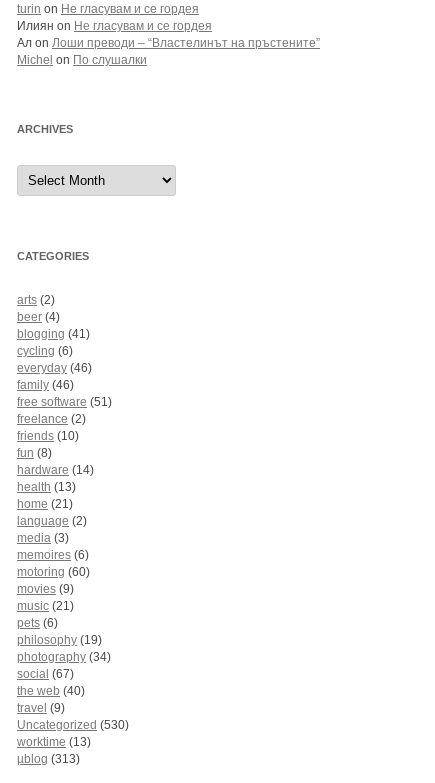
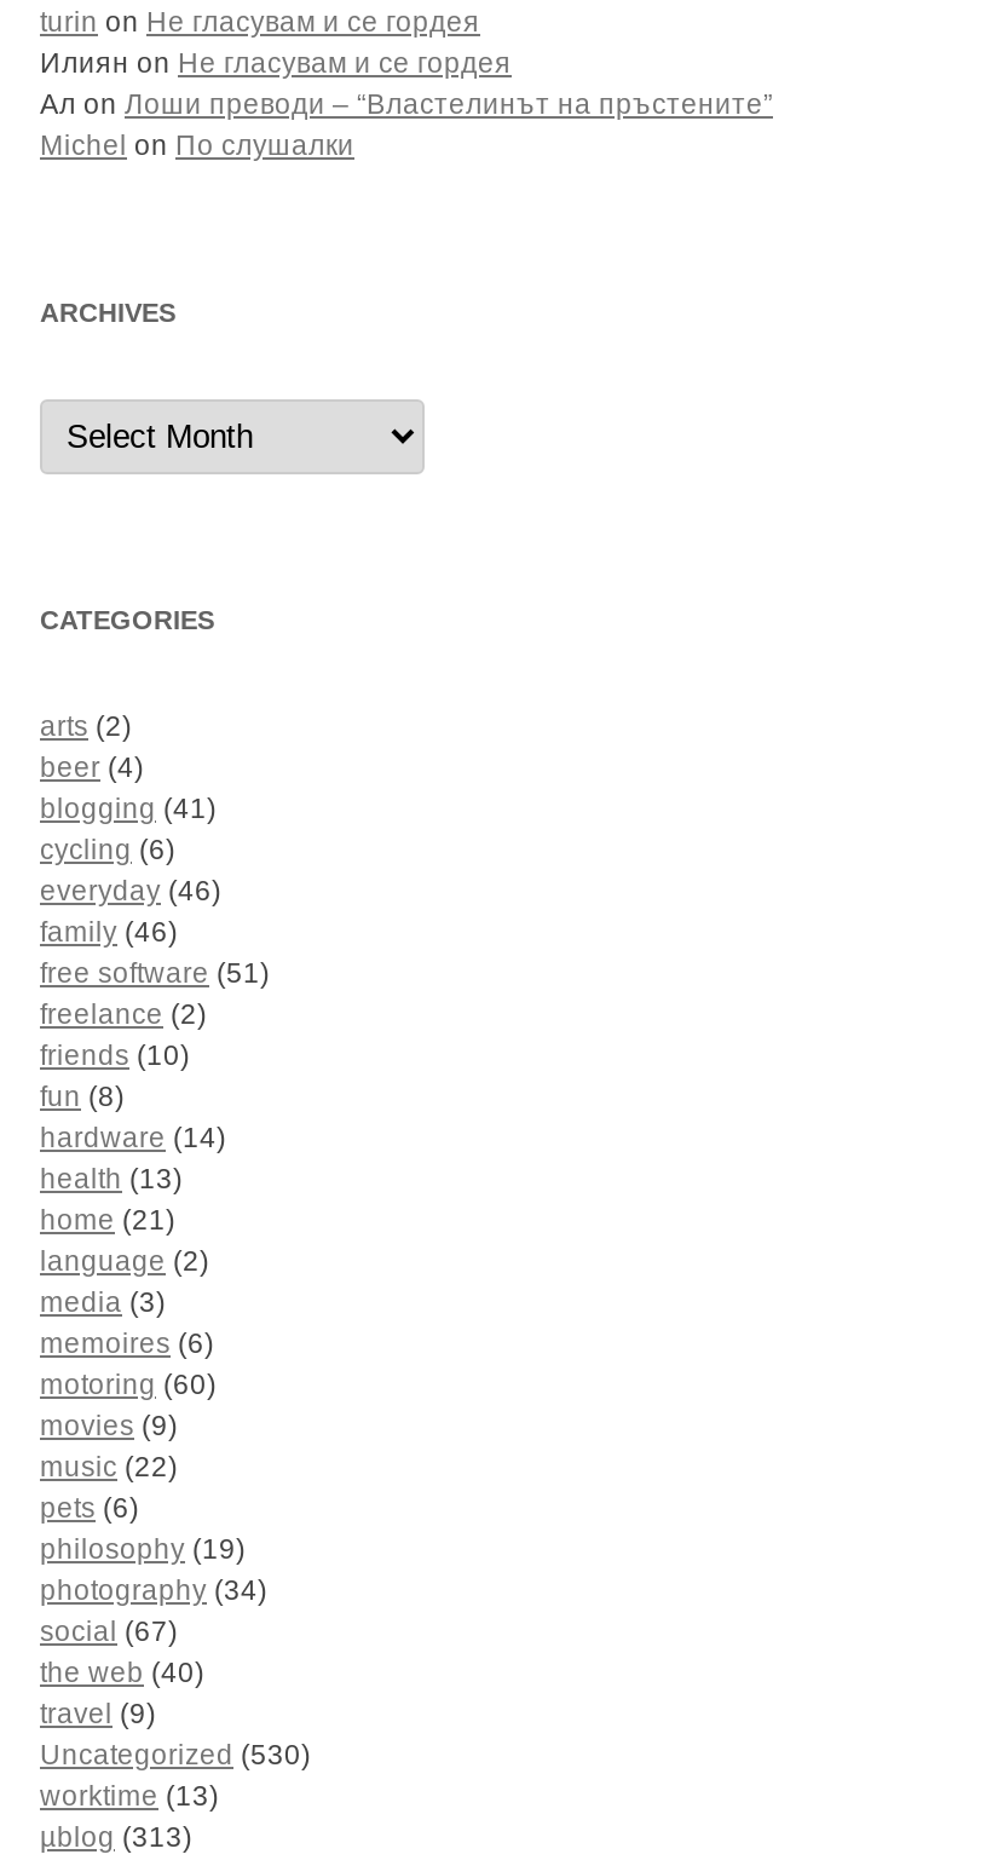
- music (21)
+ music (22)
